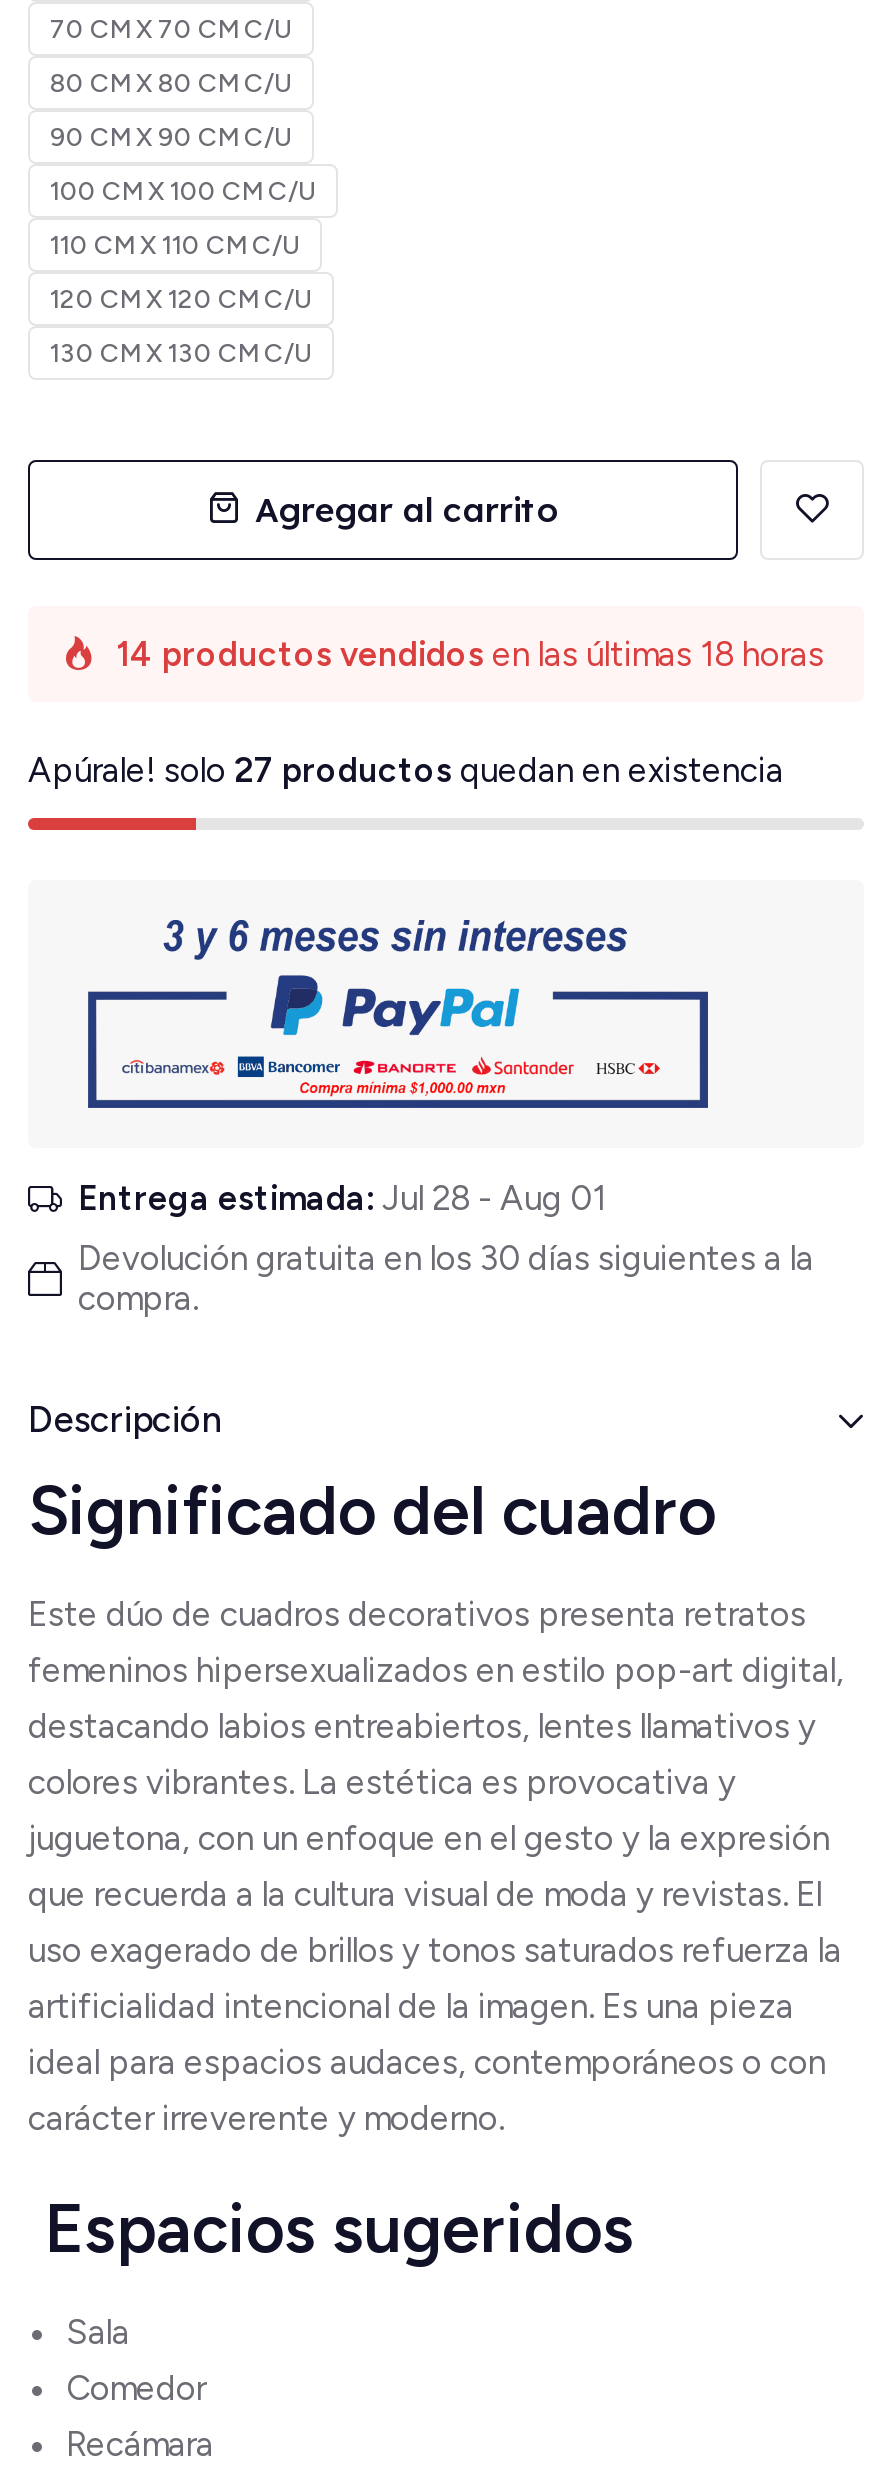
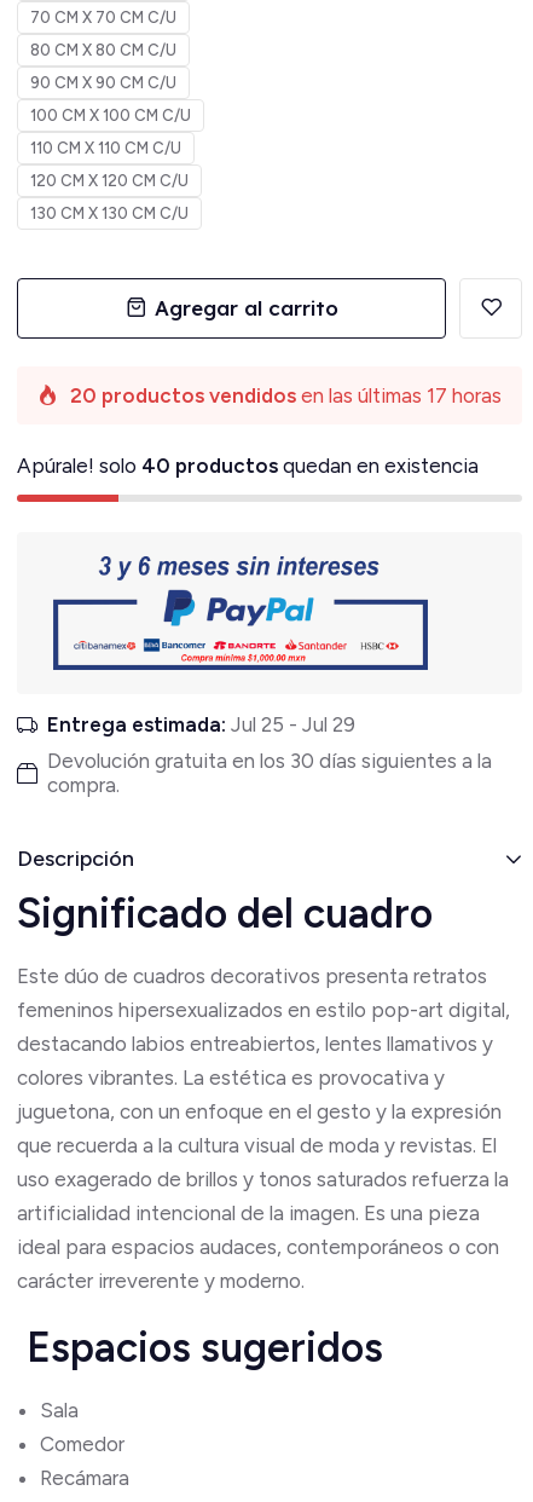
- 14 productos vendidos en las últimas 18 horas
+ 20 productos vendidos en las últimas 17 horas

- Apúrale! solo 27 productos quedan en existencia
+ Apúrale! solo 40 productos quedan en existencia

- Entrega estimada: Jul 28 - Aug 01
+ Entrega estimada: Jul 25 - Jul 29
